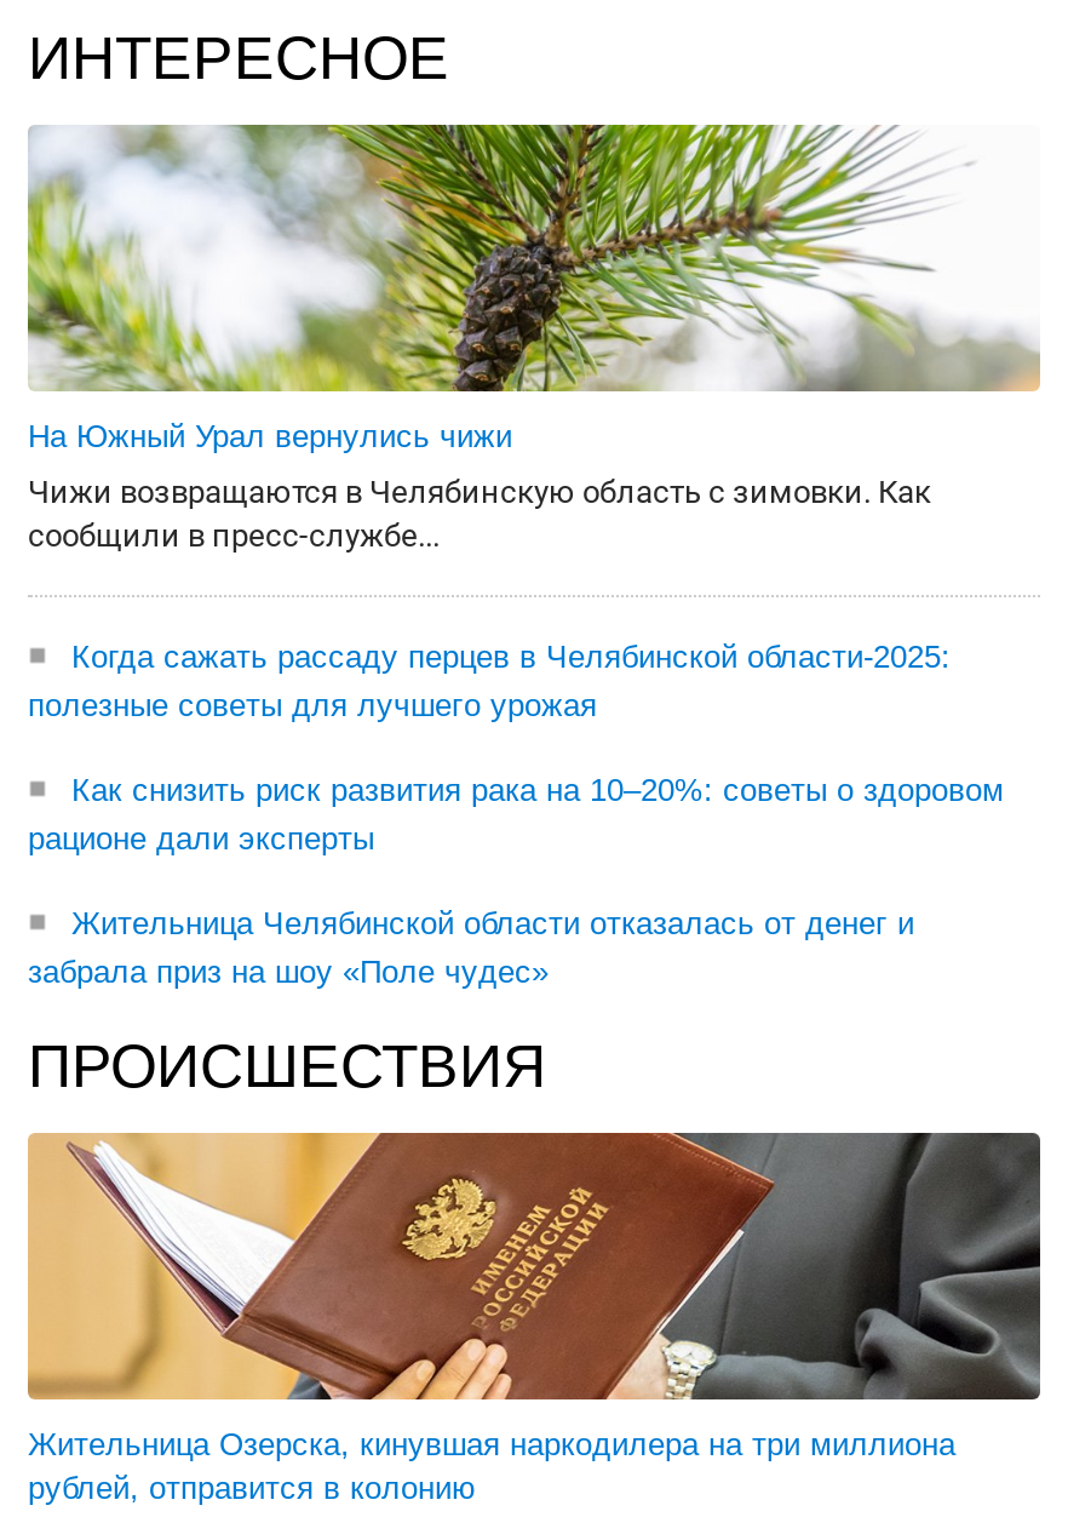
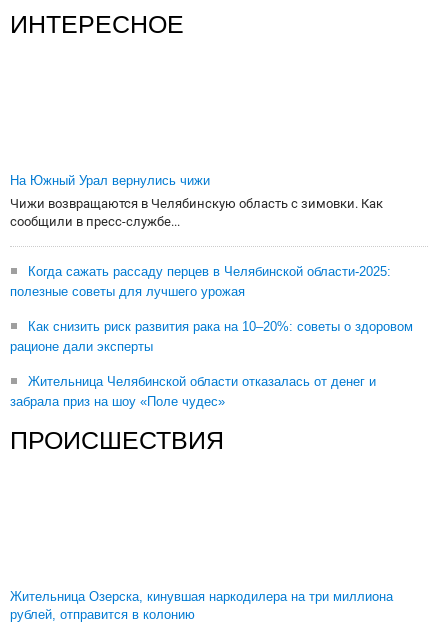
- [image]

- [image]
